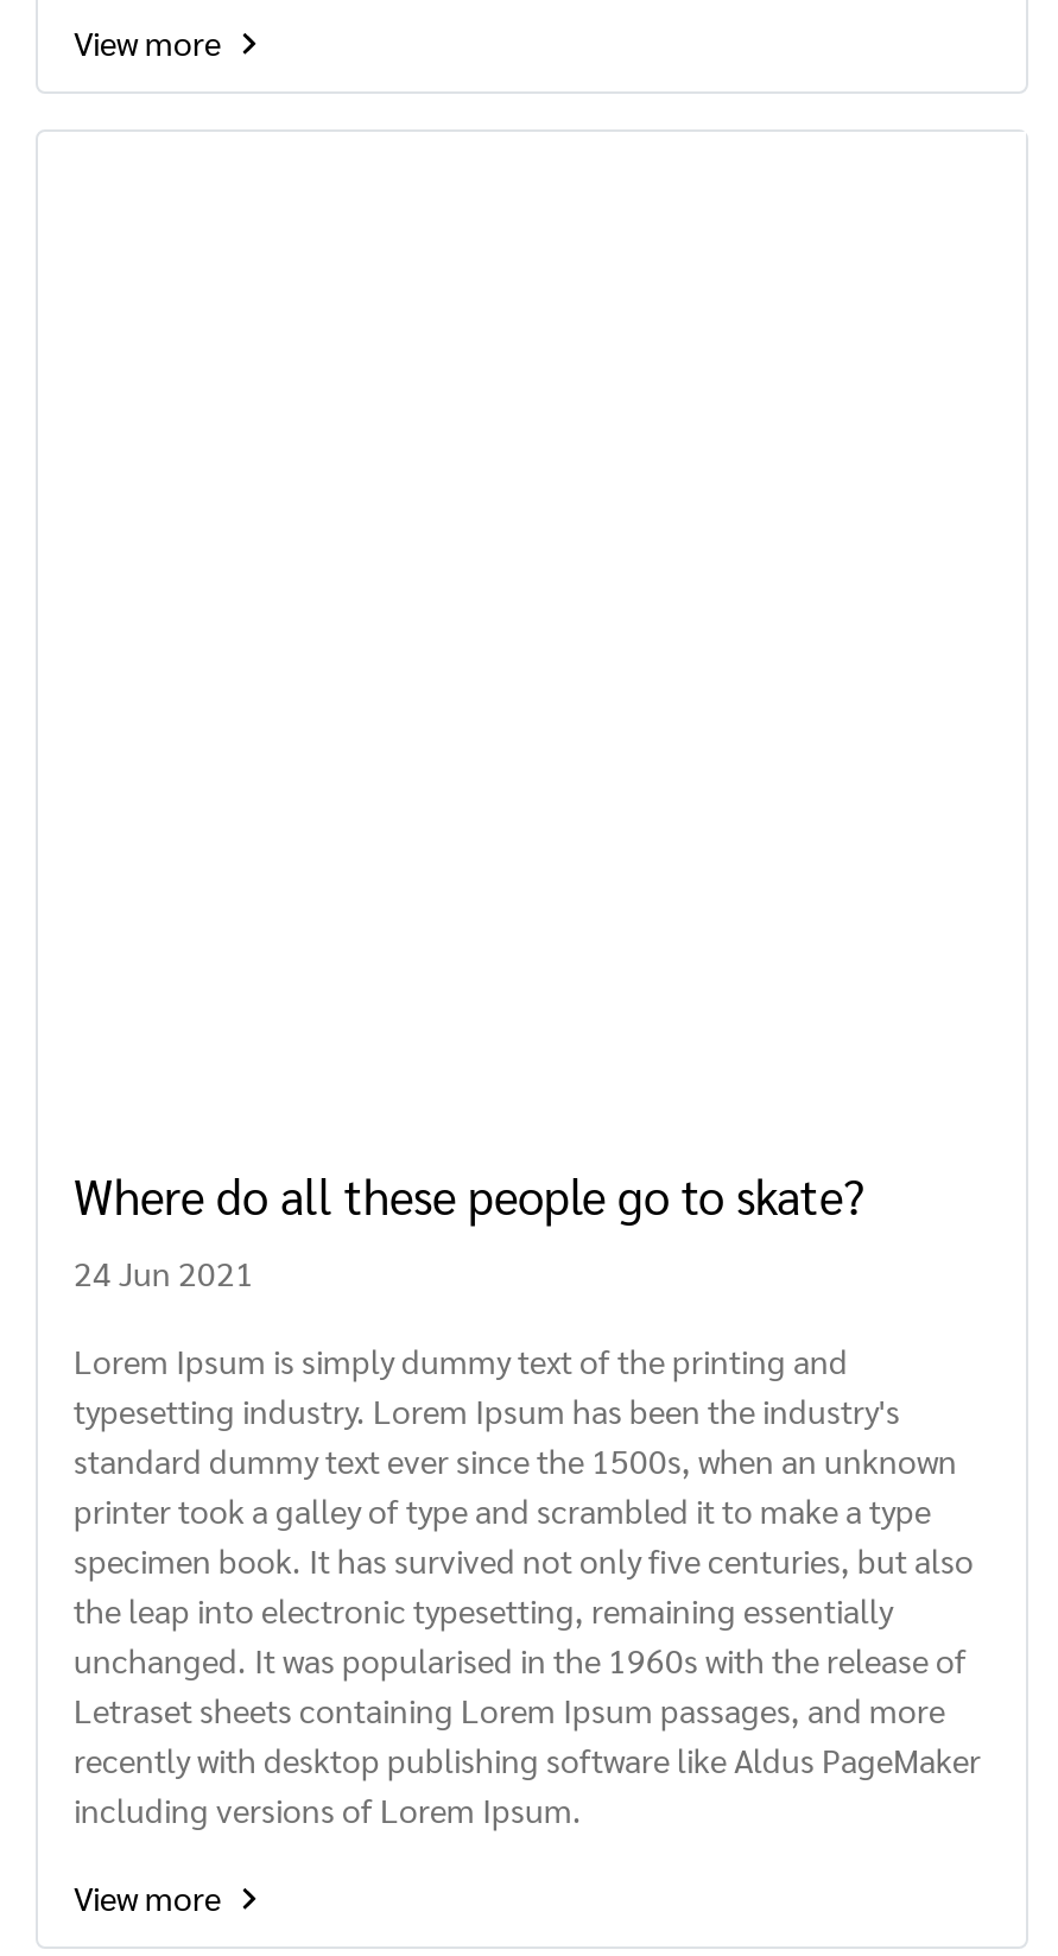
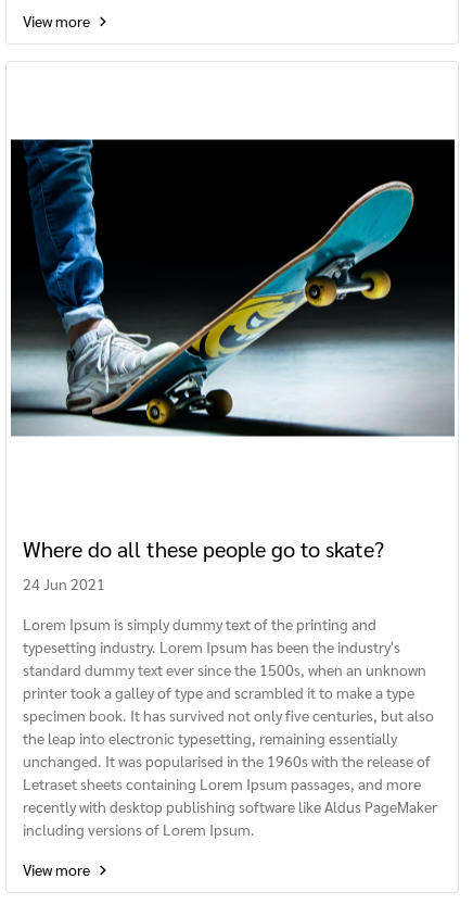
+ [image]
